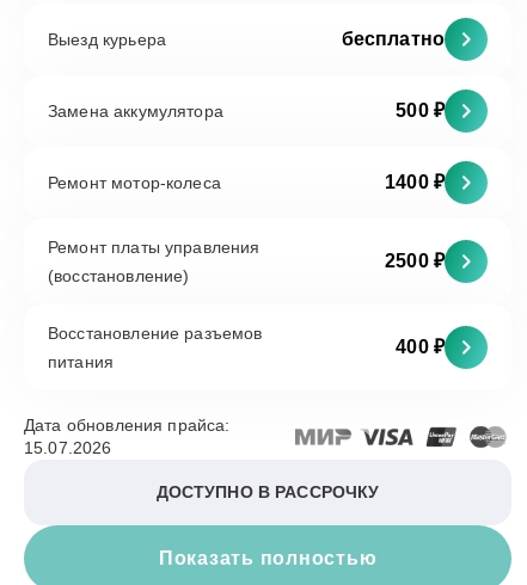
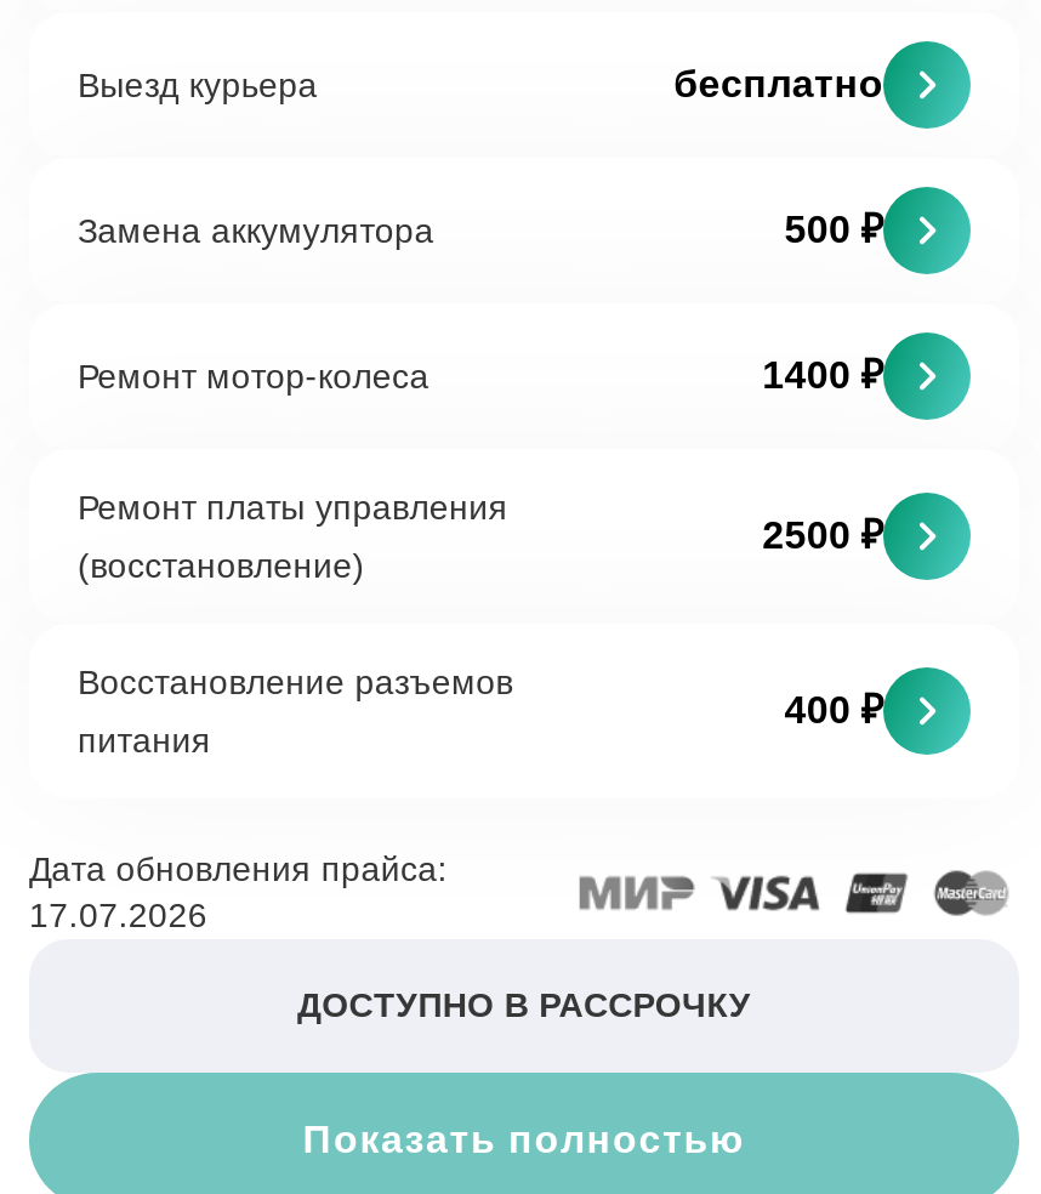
- 15.07.2026
+ 17.07.2026
